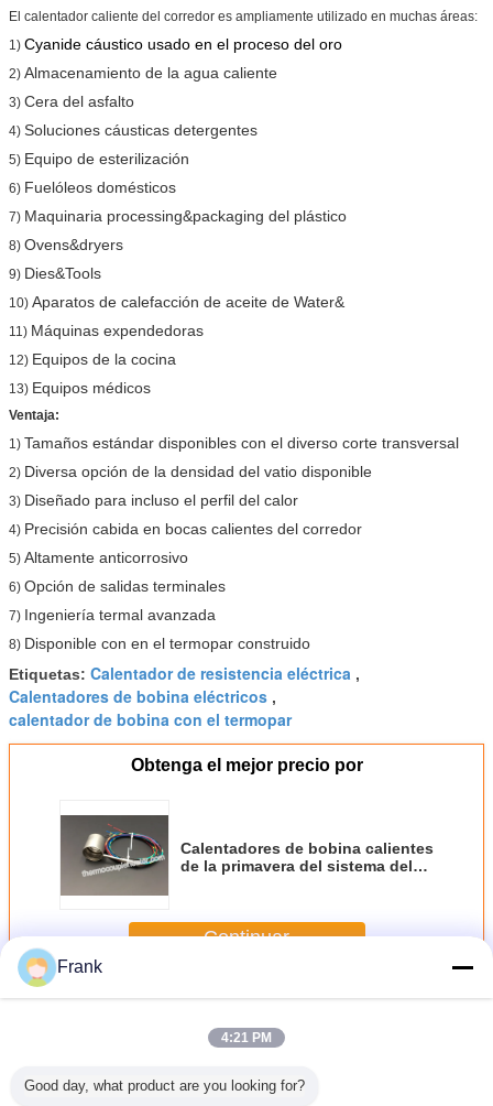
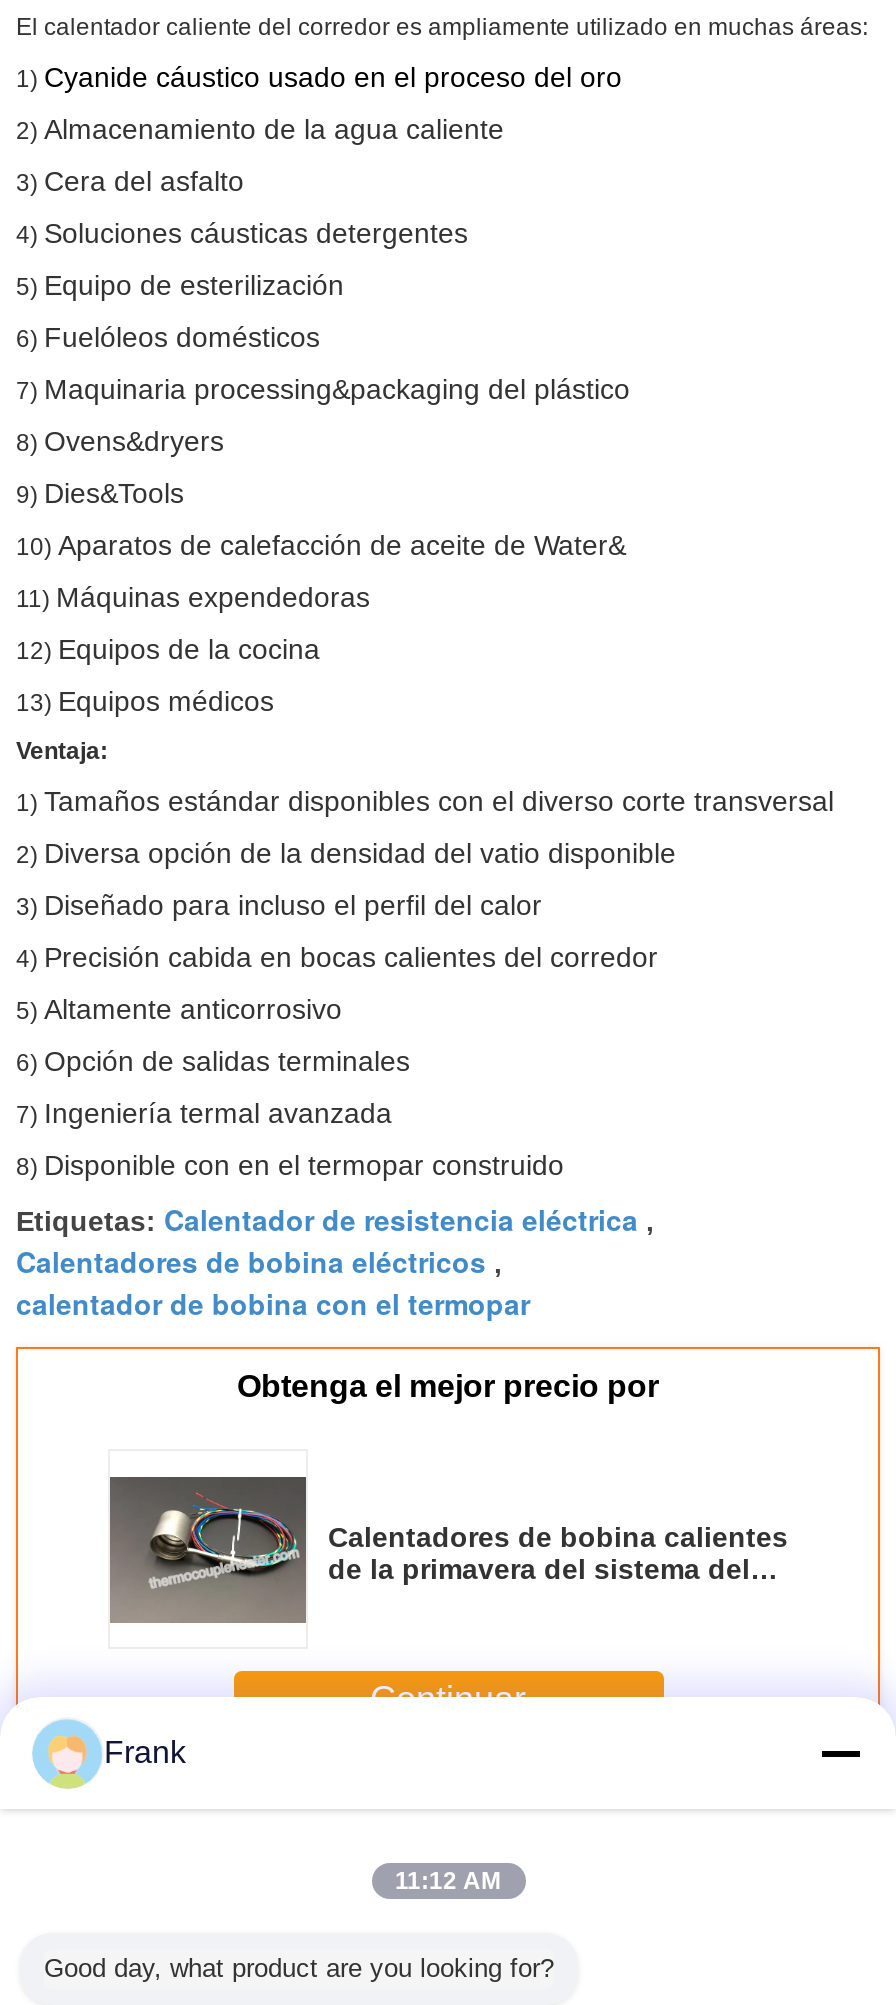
- 4:21 PM
+ 11:12 AM
